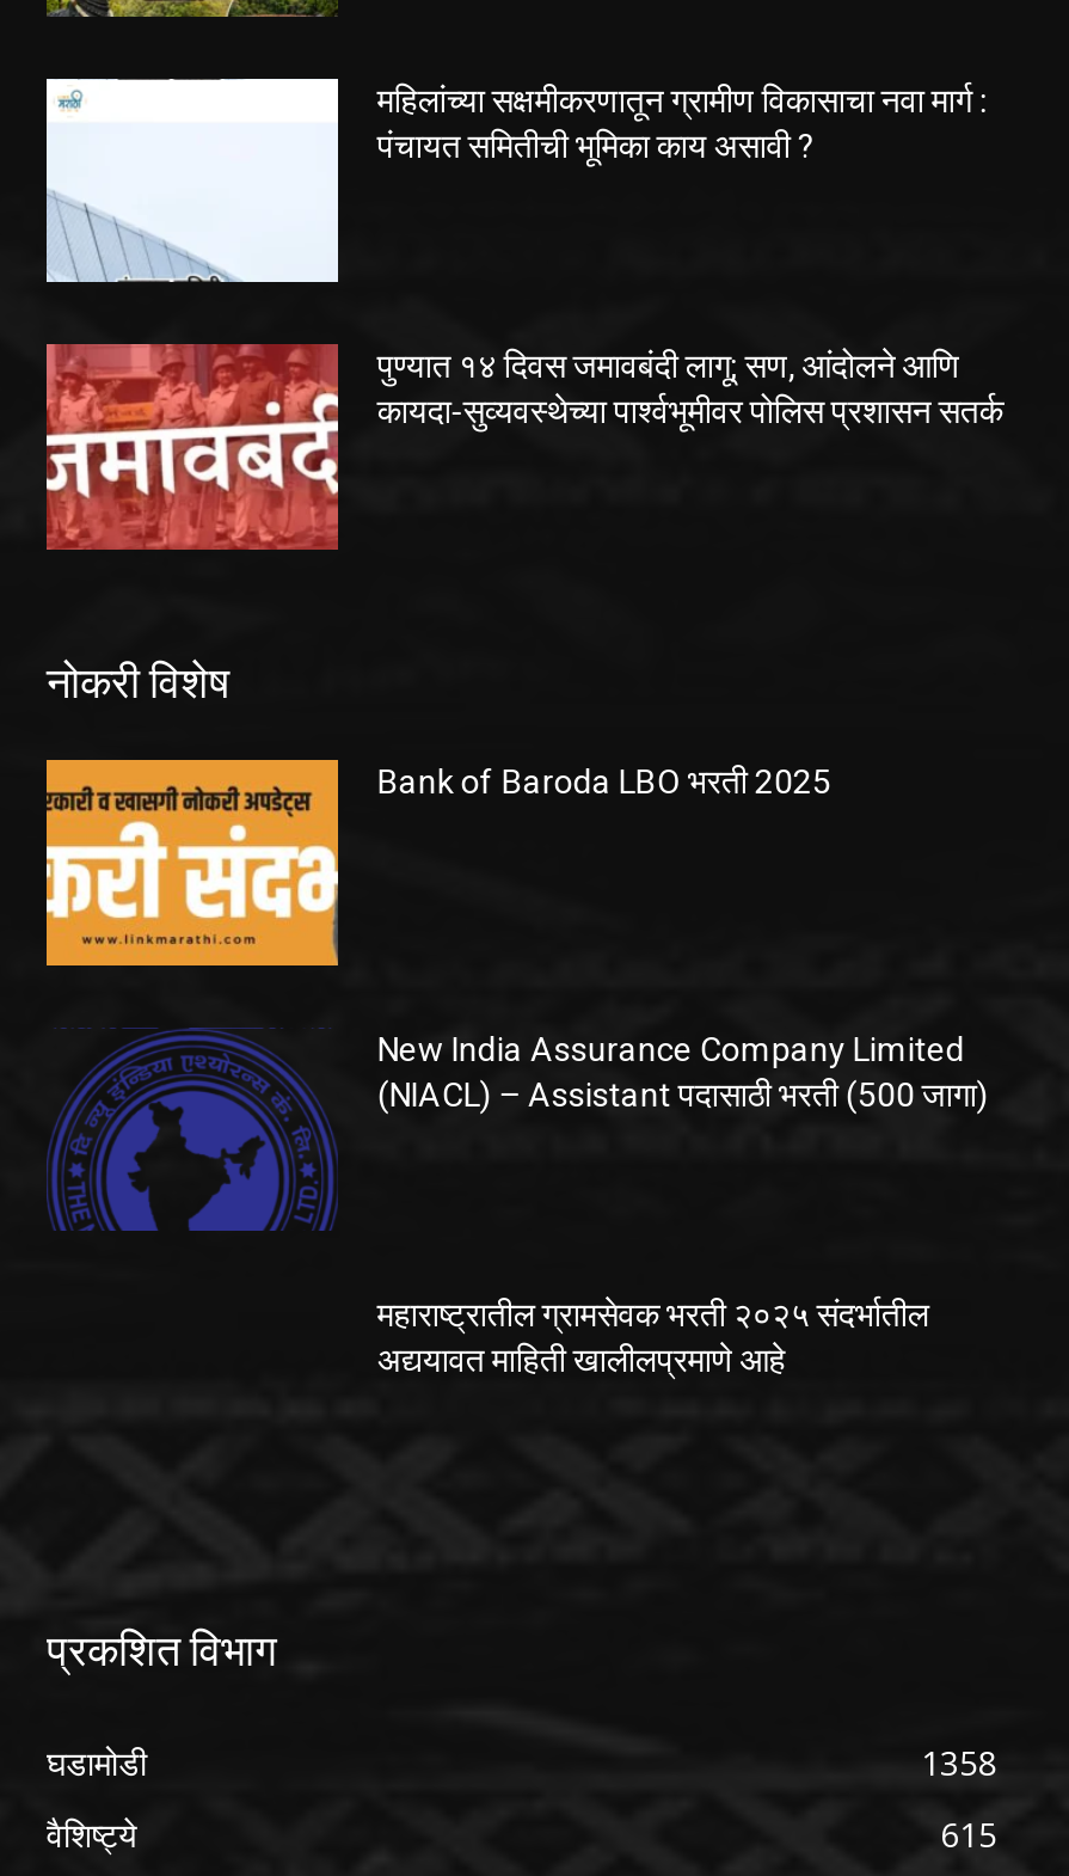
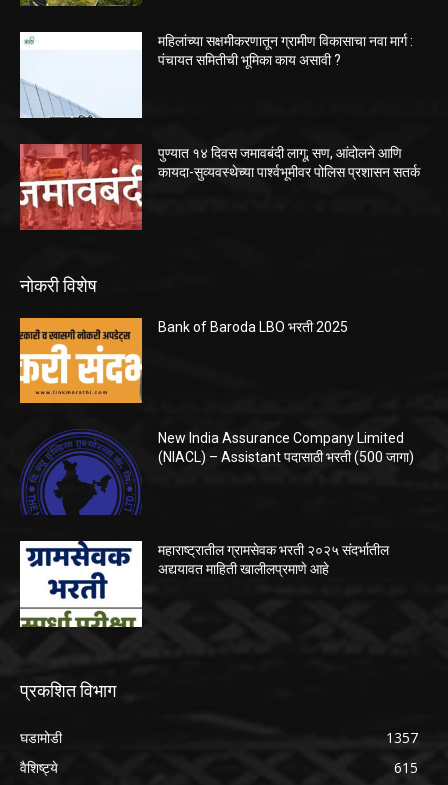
+ [image]

- 1358
+ 1357
